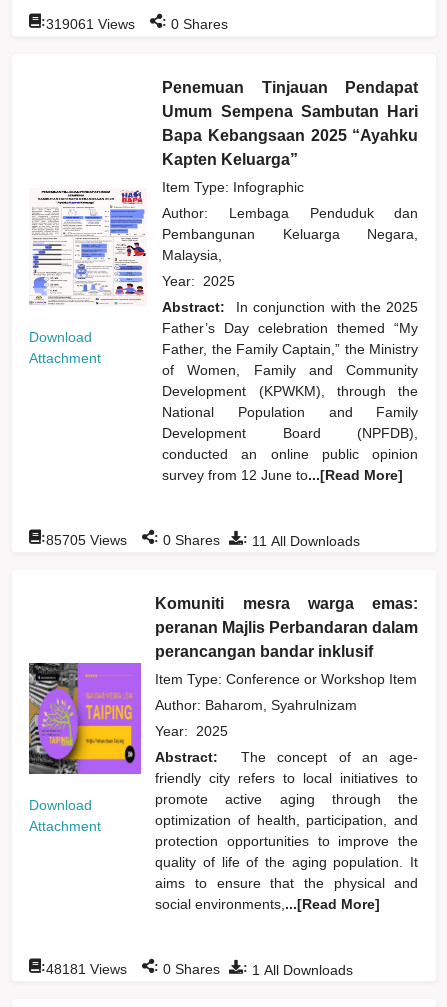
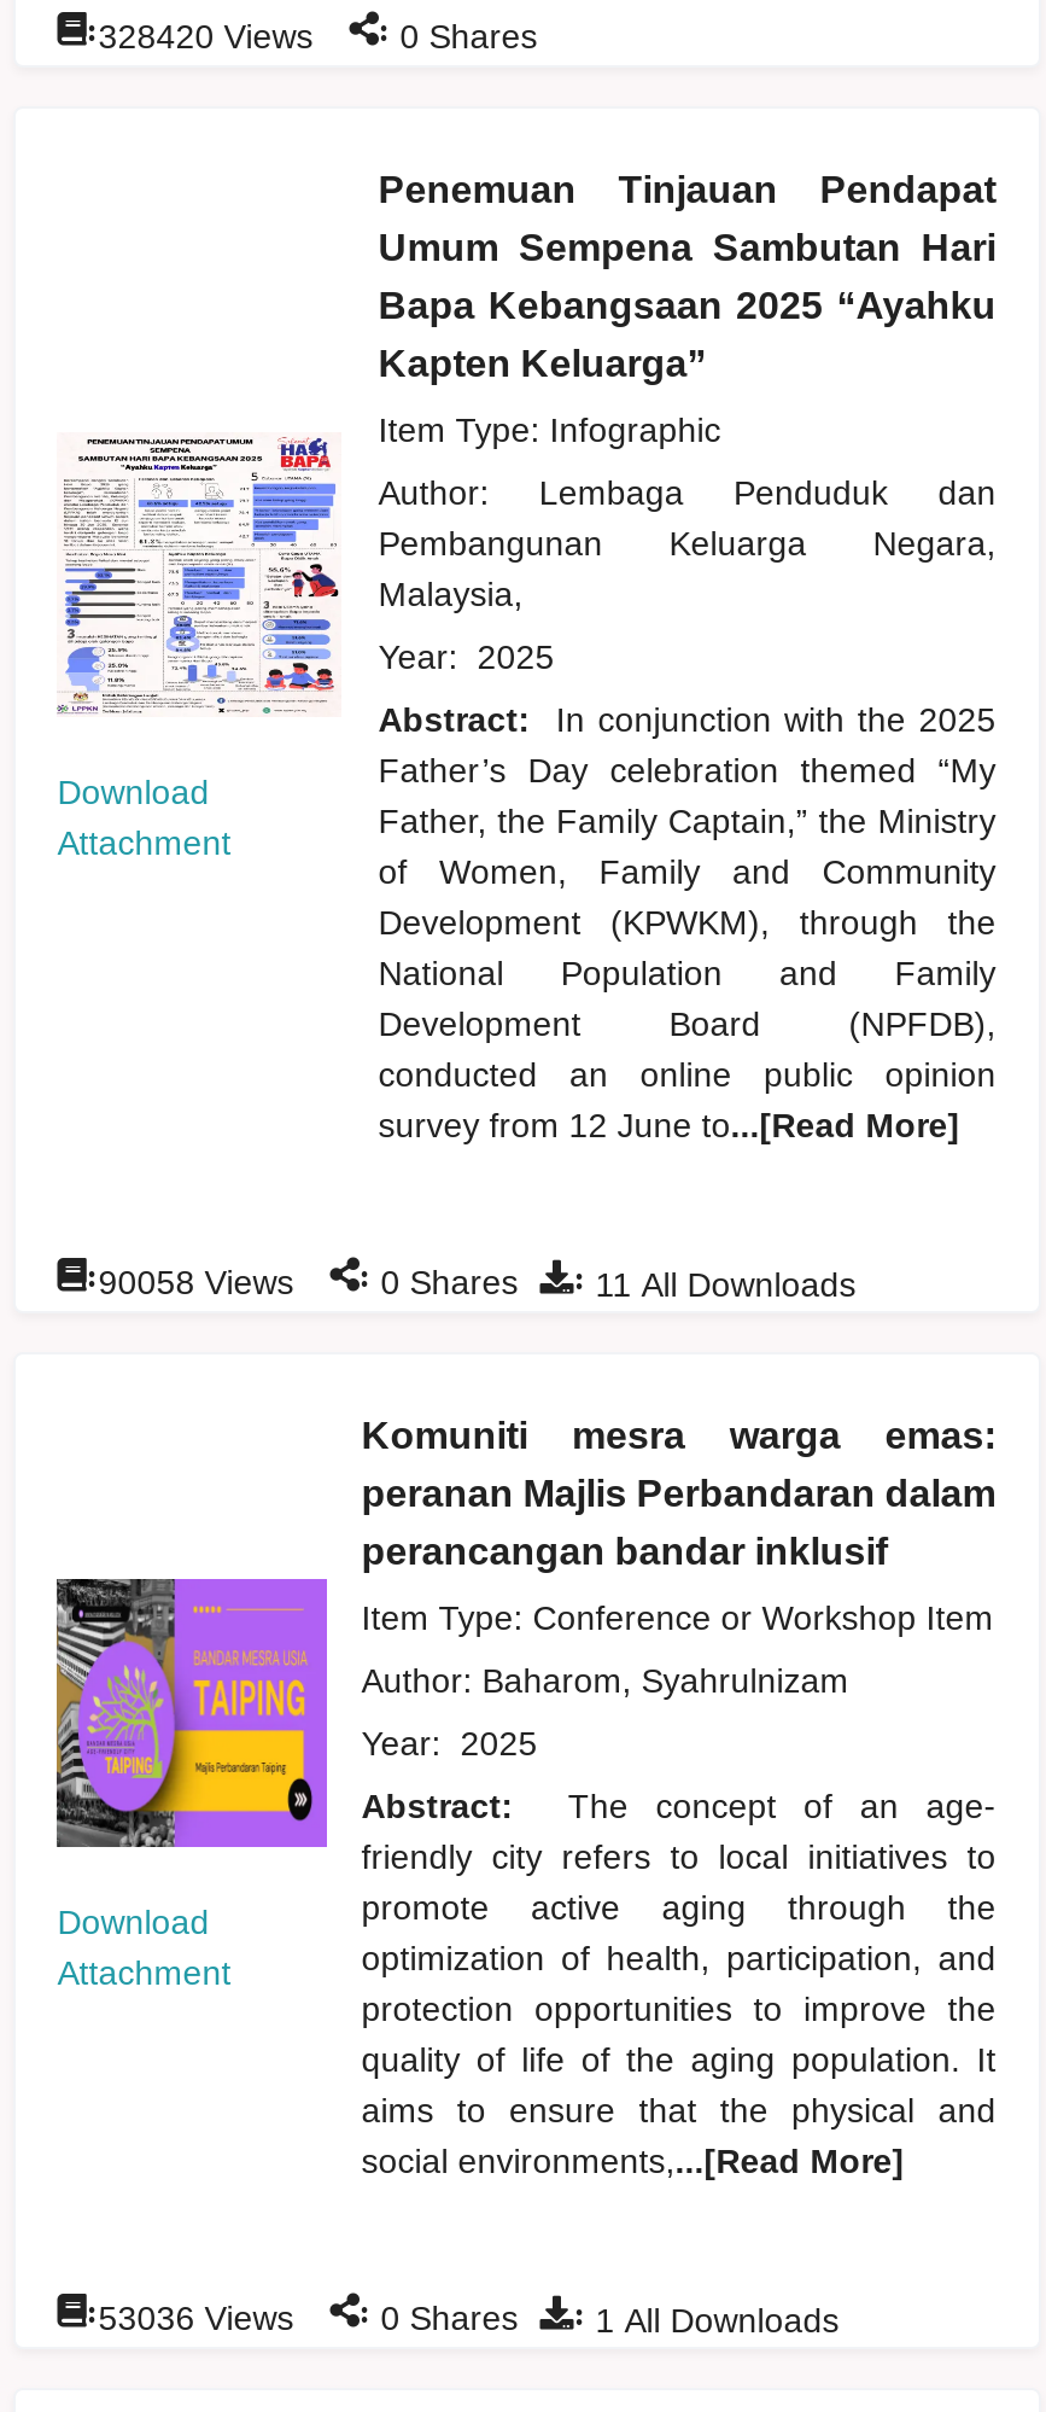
- :319061 Views : 0 Shares
+ :328420 Views : 0 Shares

- :85705 Views : 0 Shares : 11 All Downloads
+ :90058 Views : 0 Shares : 11 All Downloads

- :48181 Views : 0 Shares : 1 All Downloads
+ :53036 Views : 0 Shares : 1 All Downloads
